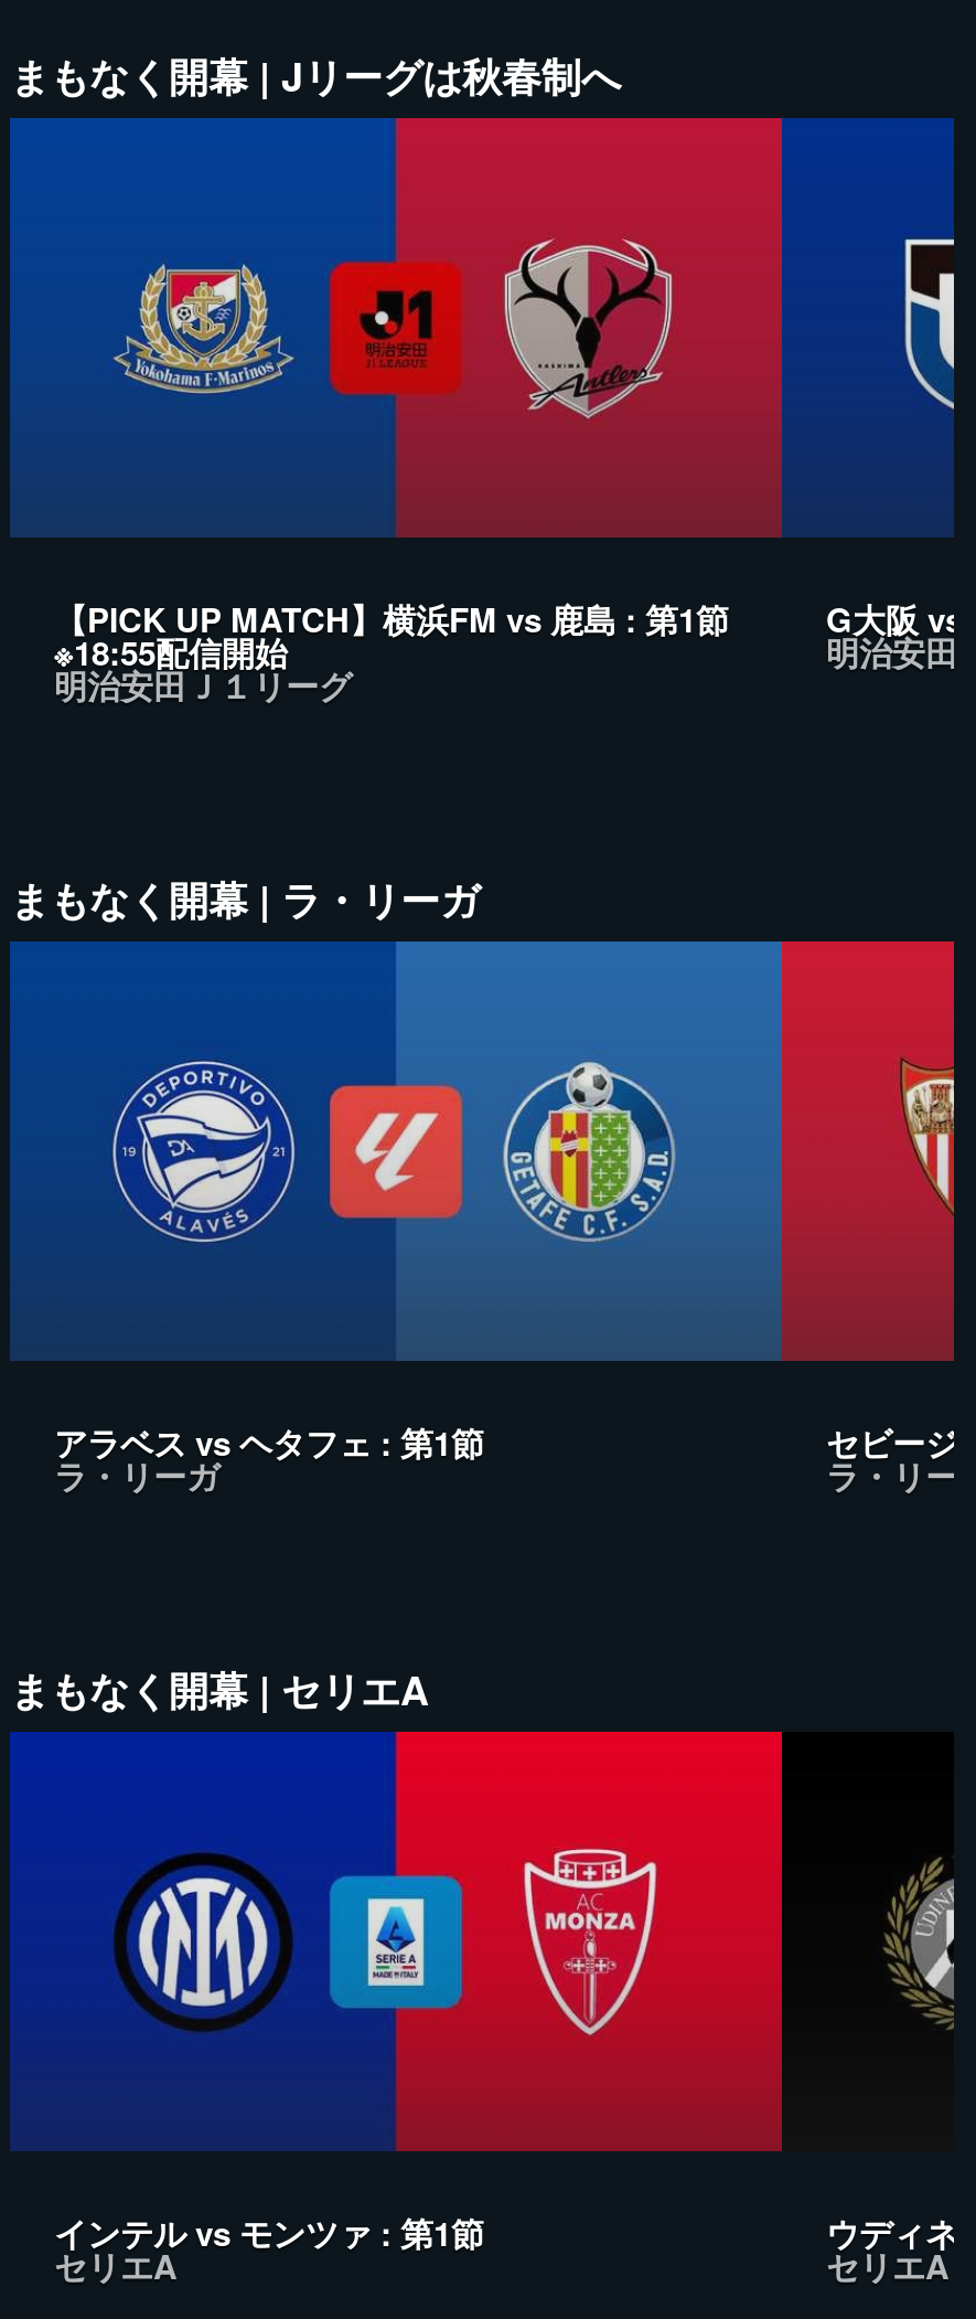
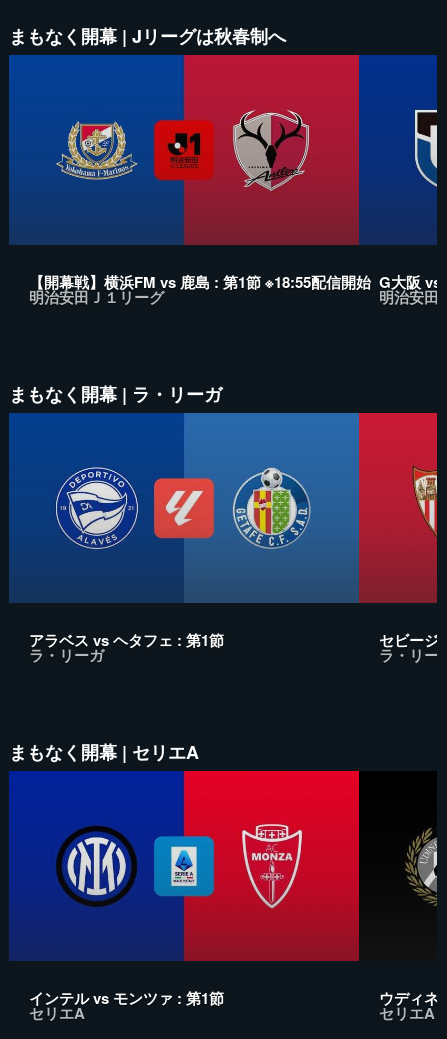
- 【PICK UP MATCH】横浜FM vs 鹿島 : 第1節
- ※18:55配信開始
+ 【開幕戦】横浜FM vs 鹿島 : 第1節 ※18:55配信開始
